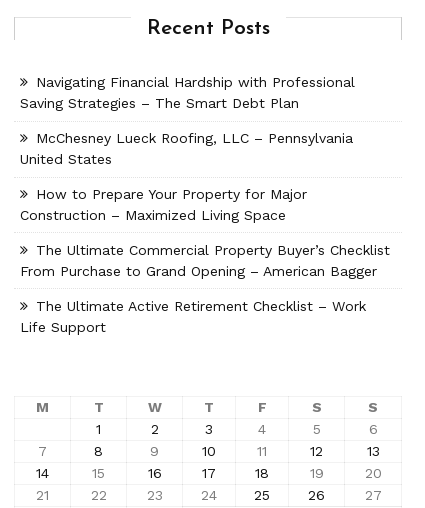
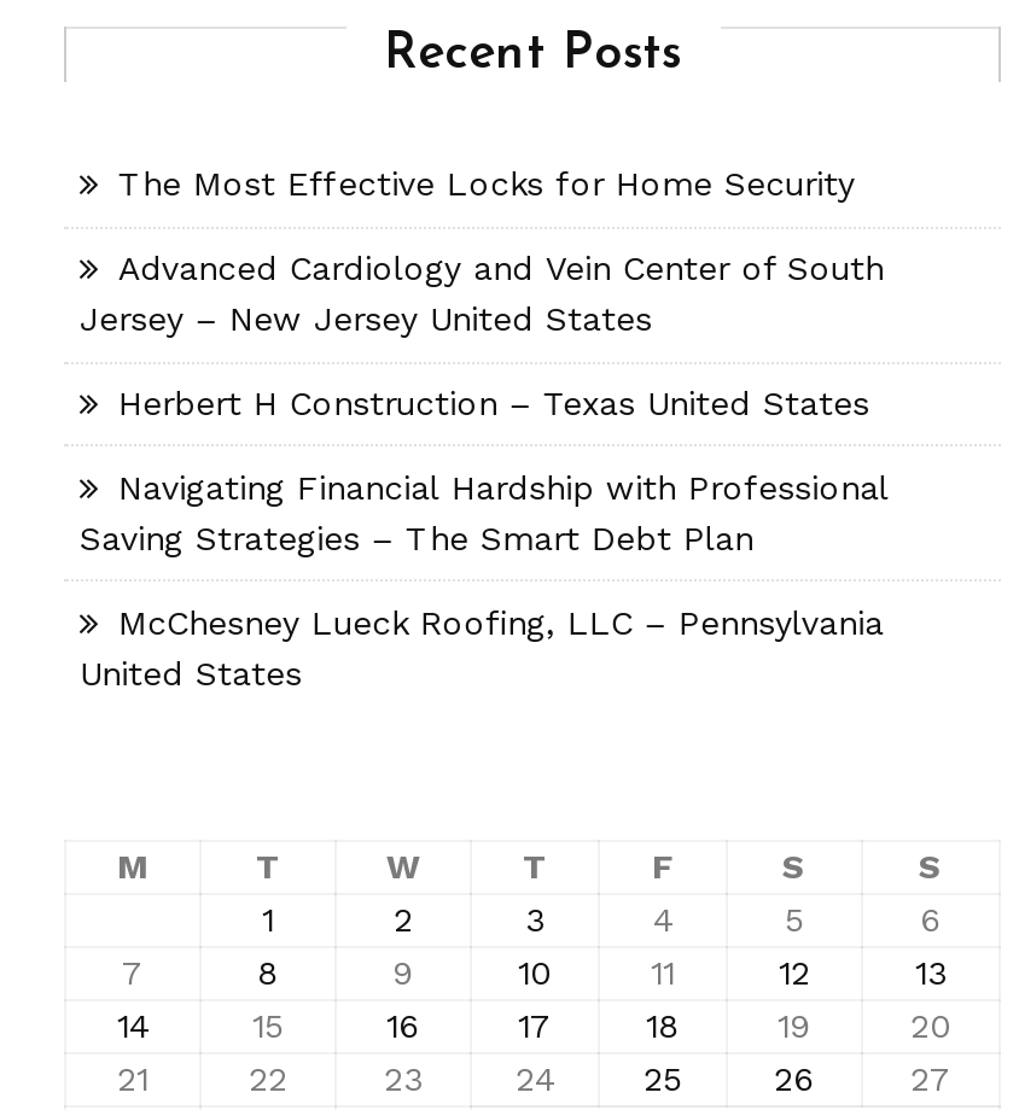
+ The Most Effective Locks for Home Security
+ Advanced Cardiology and Vein Center of South
+ Jersey – New Jersey United States
+ Herbert H Construction – Texas United States

moved down: Navigating Financial Hardship with Professional | Saving Strategies – The Smart Debt Plan | McChesney Lueck Roofing, LLC – Pennsylvania | United States

- How to Prepare Your Property for Major
- Construction – Maximized Living Space
- The Ultimate Commercial Property Buyer’s Checklist
- From Purchase to Grand Opening – American Bagger
- The Ultimate Active Retirement Checklist – Work
- Life Support
